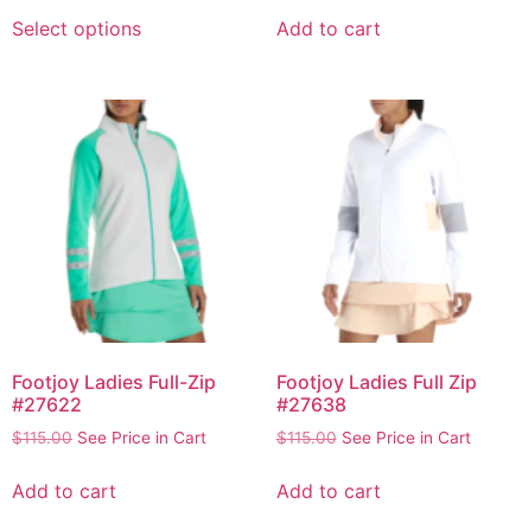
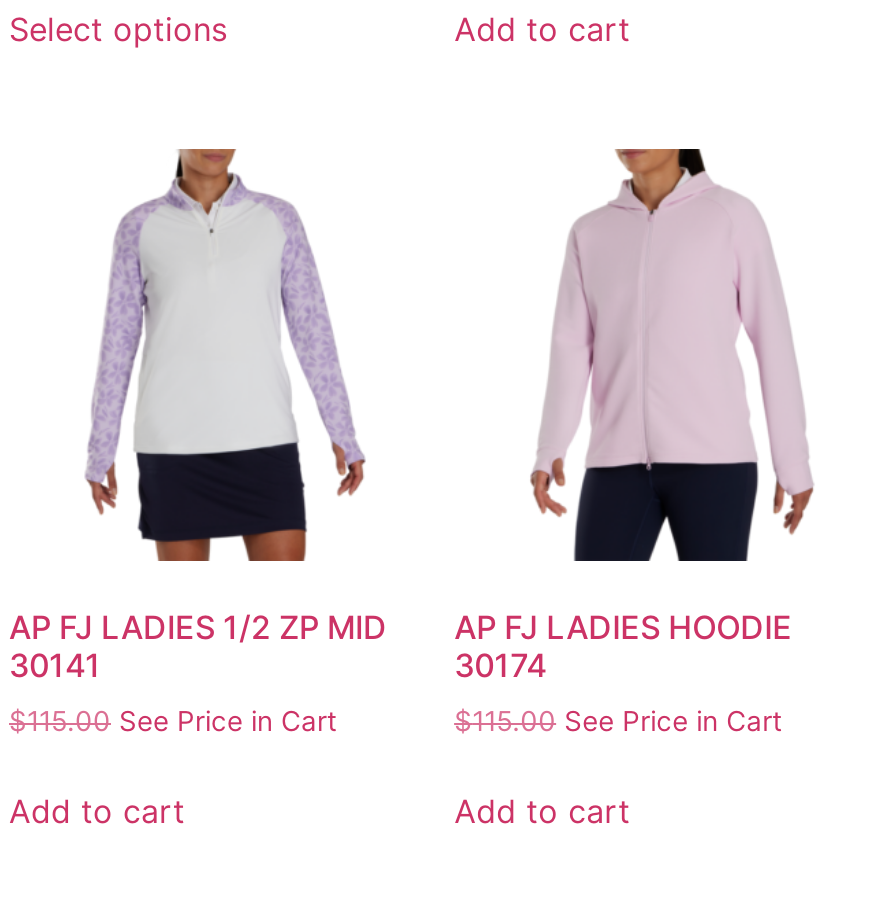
- [image]
- Footjoy Ladies Full-Zip
- #27622
+ [image]
+ AP FJ LADIES 1/2 ZP MID
+ 30141

- [image]
- Footjoy Ladies Full Zip
- #27638
+ [image]
+ AP FJ LADIES HOODIE
+ 30174
